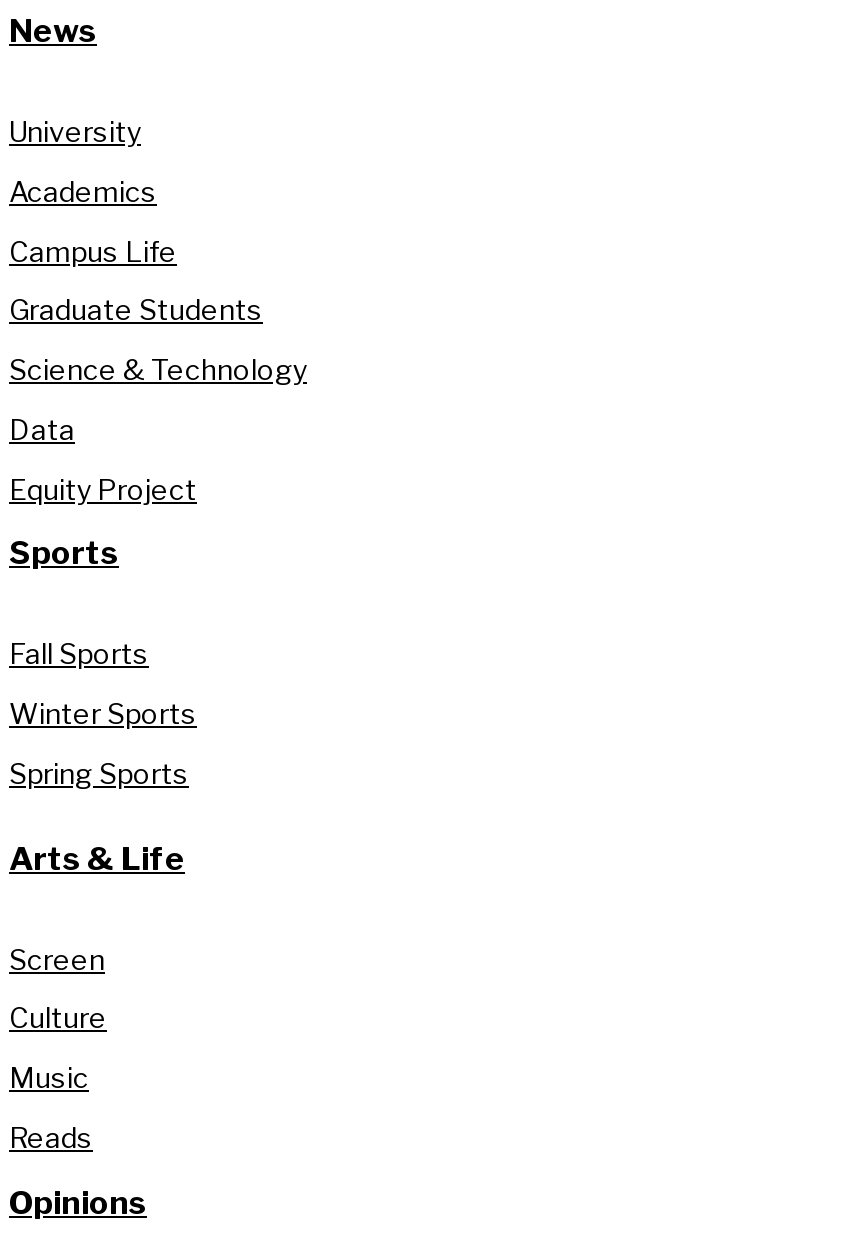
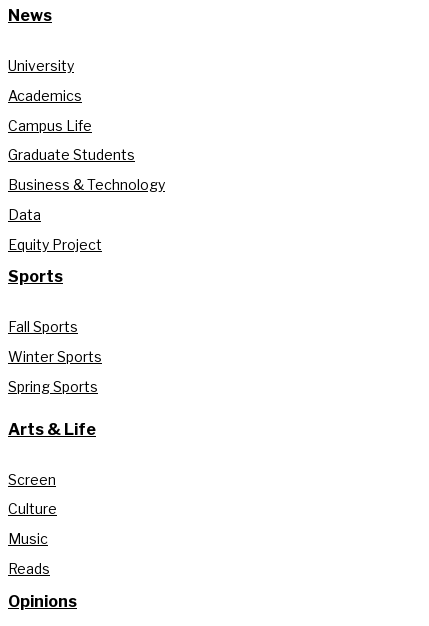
- Science & Technology
+ Business & Technology
